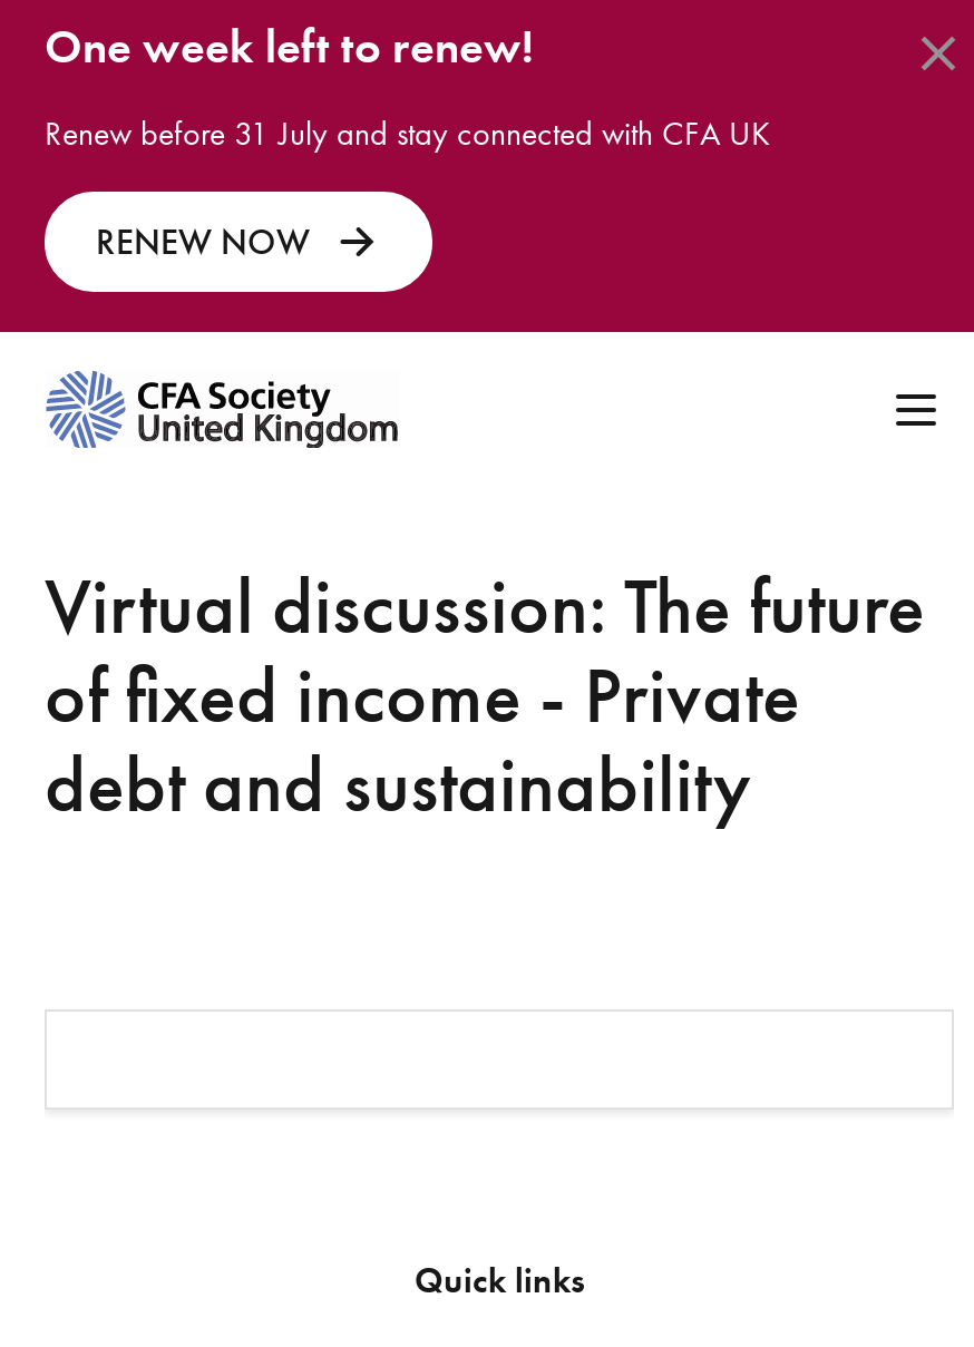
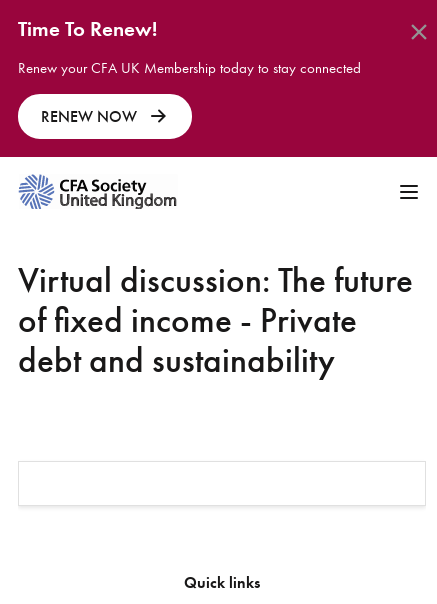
- One week left to renew!
+ Time To Renew!

- Renew before 31 July and stay connected with CFA UK
+ Renew your CFA UK Membership today to stay connected
